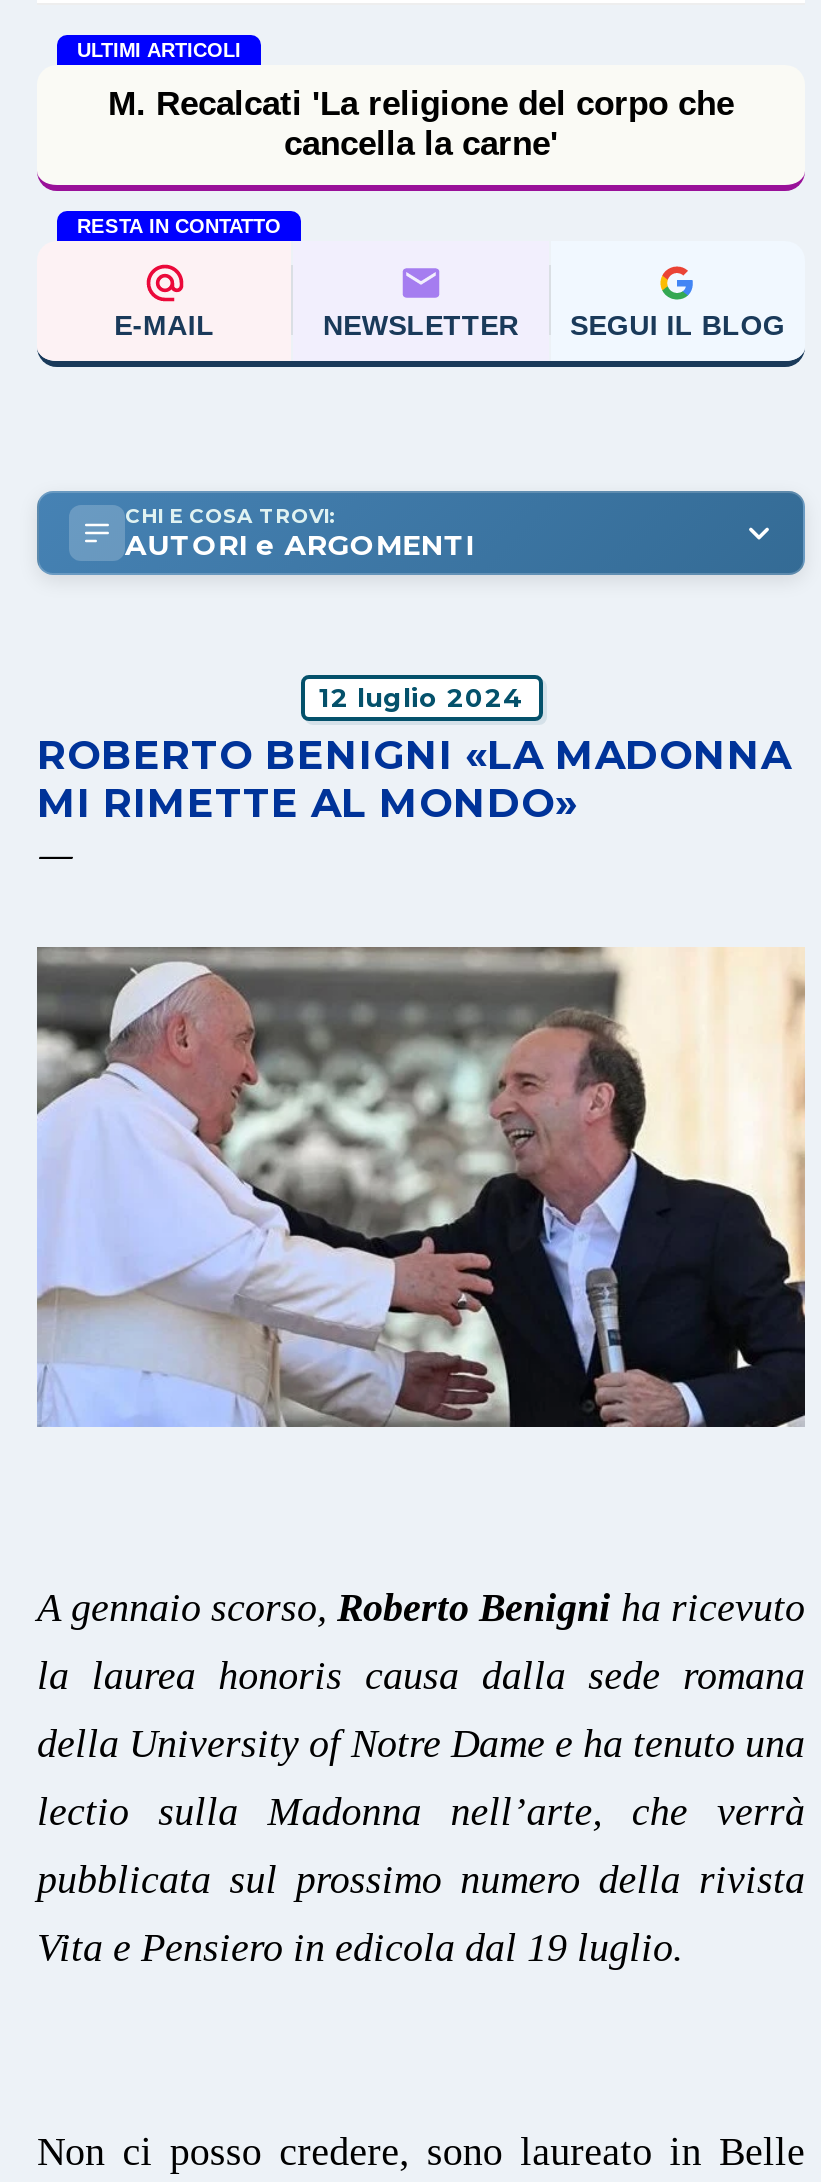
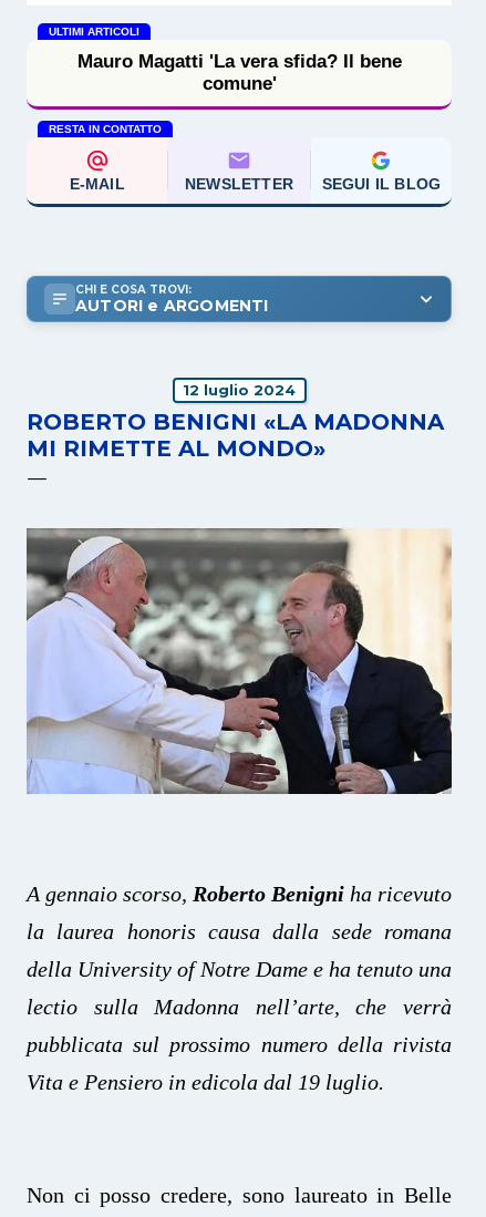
- M. Recalcati 'La religione del corpo che
- cancella la carne'
+ Mauro Magatti 'La vera sfida? Il bene
+ comune'
